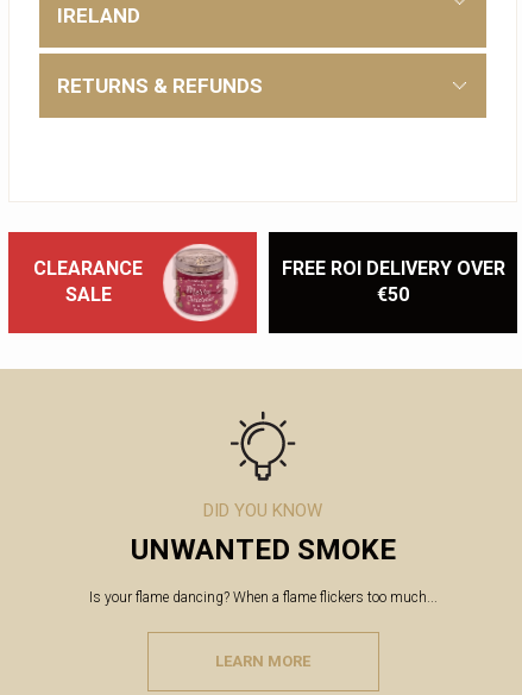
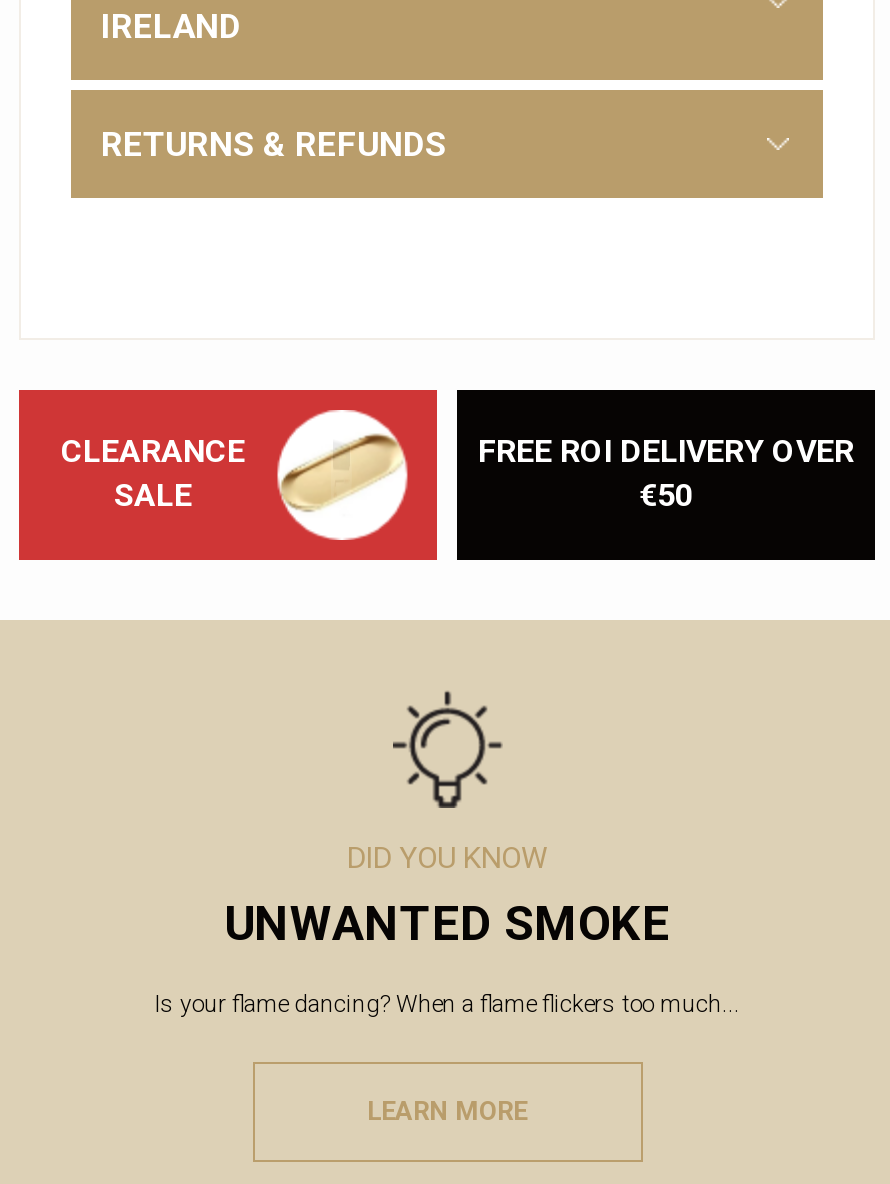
- [image]
+ [image]
